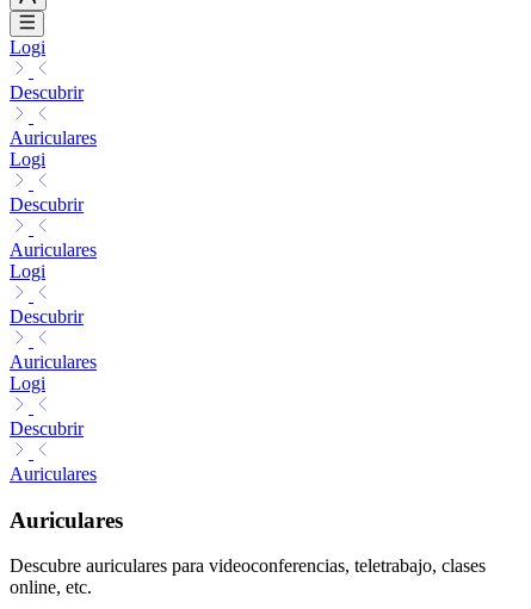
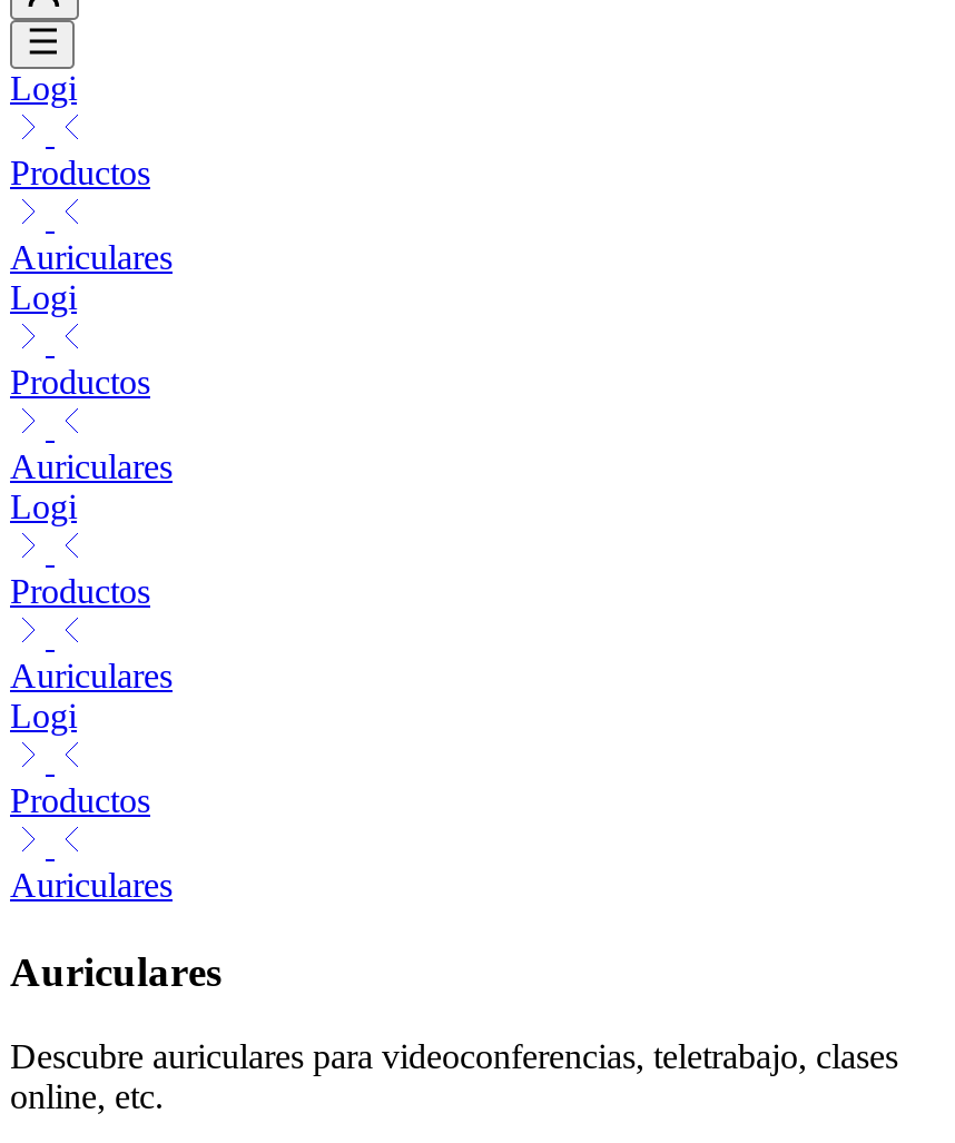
- Descubrir
+ Productos

- Descubrir
+ Productos

- Descubrir
+ Productos

- Descubrir
+ Productos
